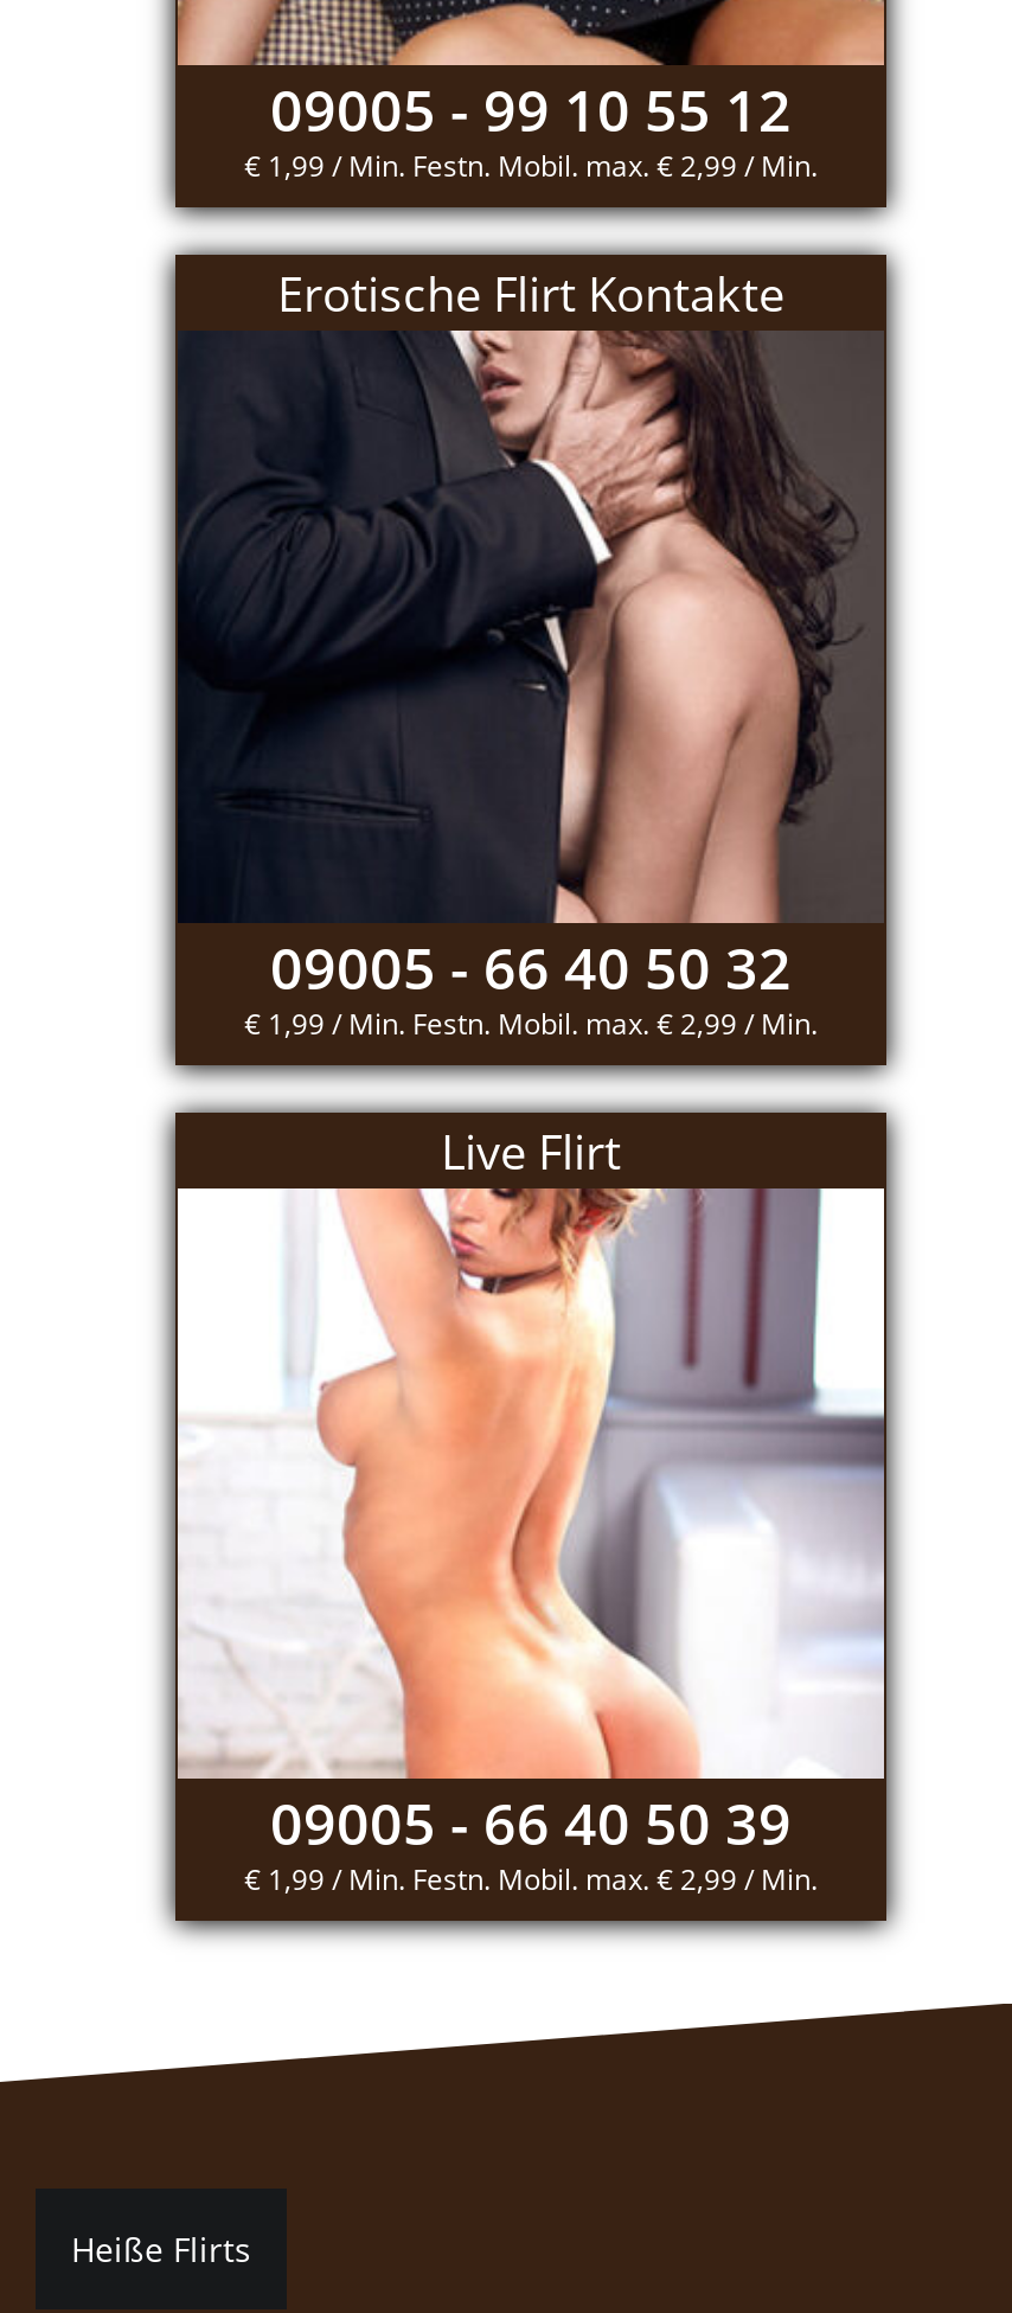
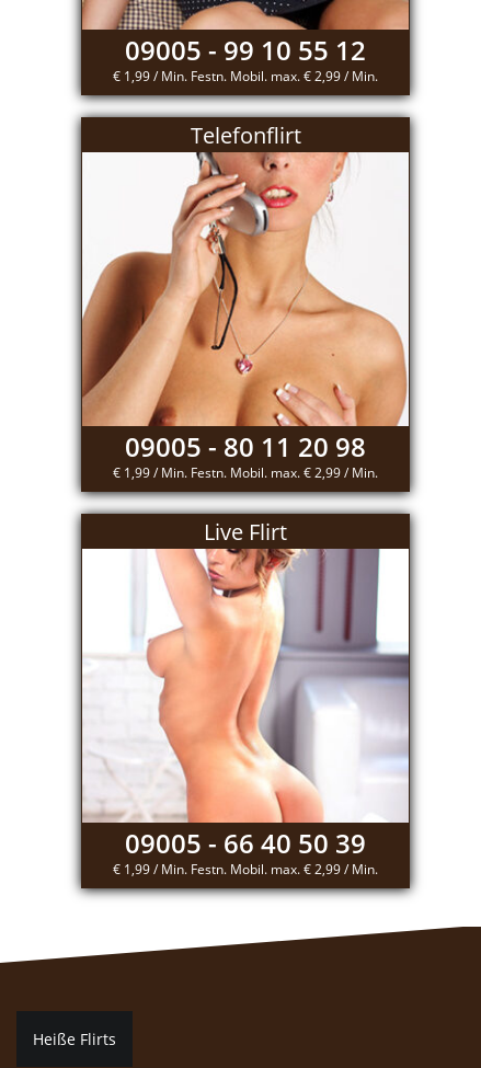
- Erotische Flirt Kontakte
+ Telefonflirt

- [image]
- 09005 - 66 40 50 32
+ [image]
+ 09005 - 80 11 20 98
